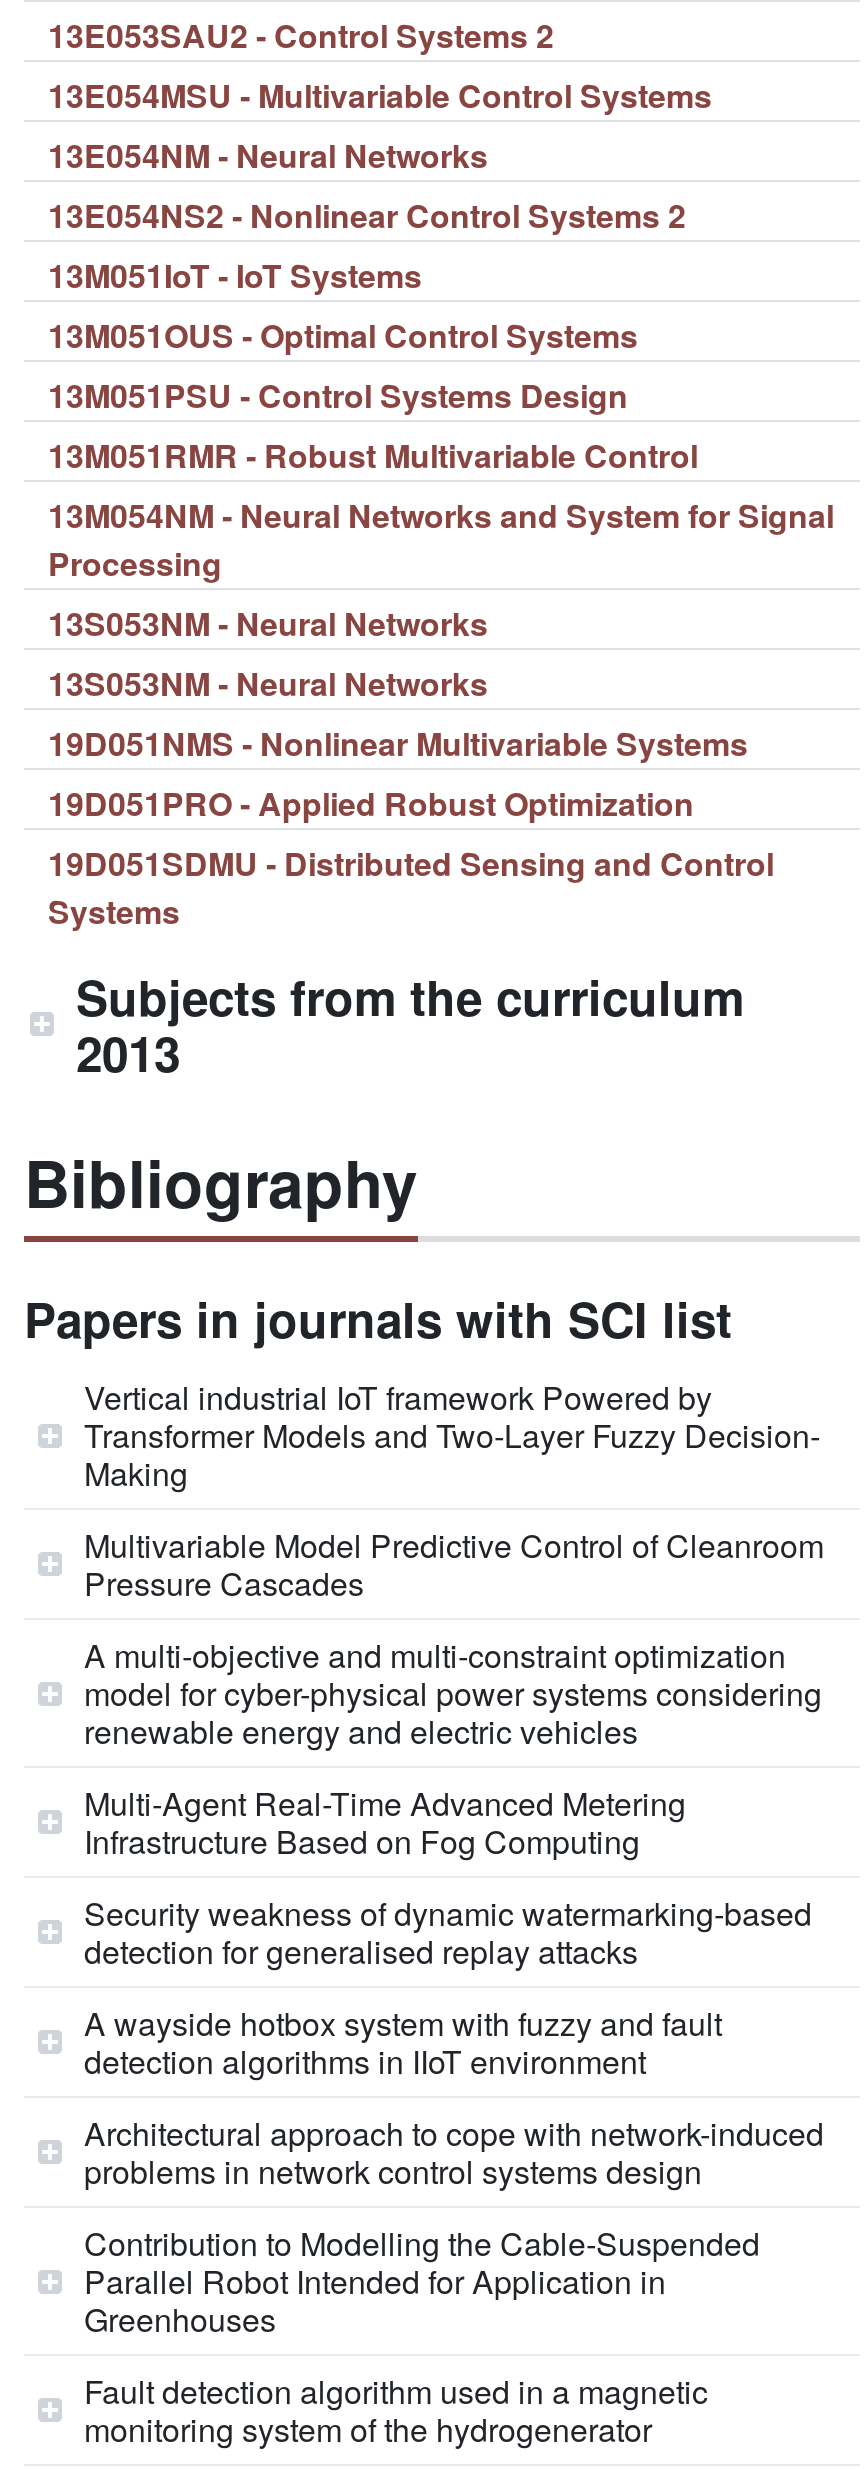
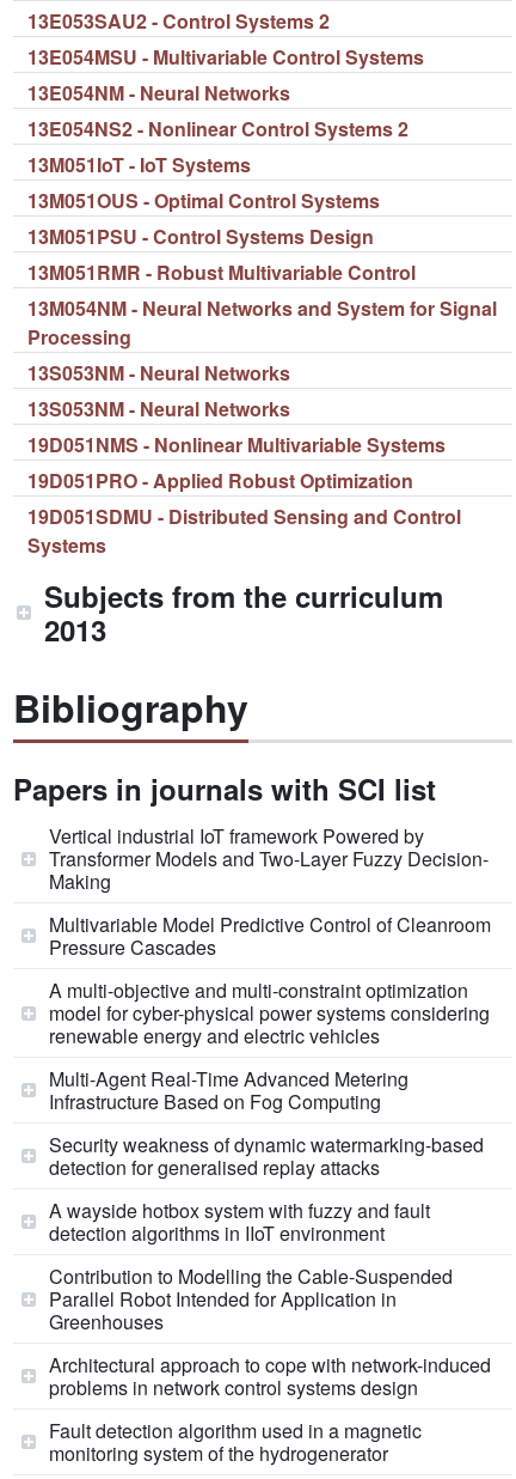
moved down: Architectural approach to cope with network-induced | problems in network control systems design

moved up: Contribution to Modelling the Cable-Suspended | Parallel Robot Intended for Application in | Greenhouses
